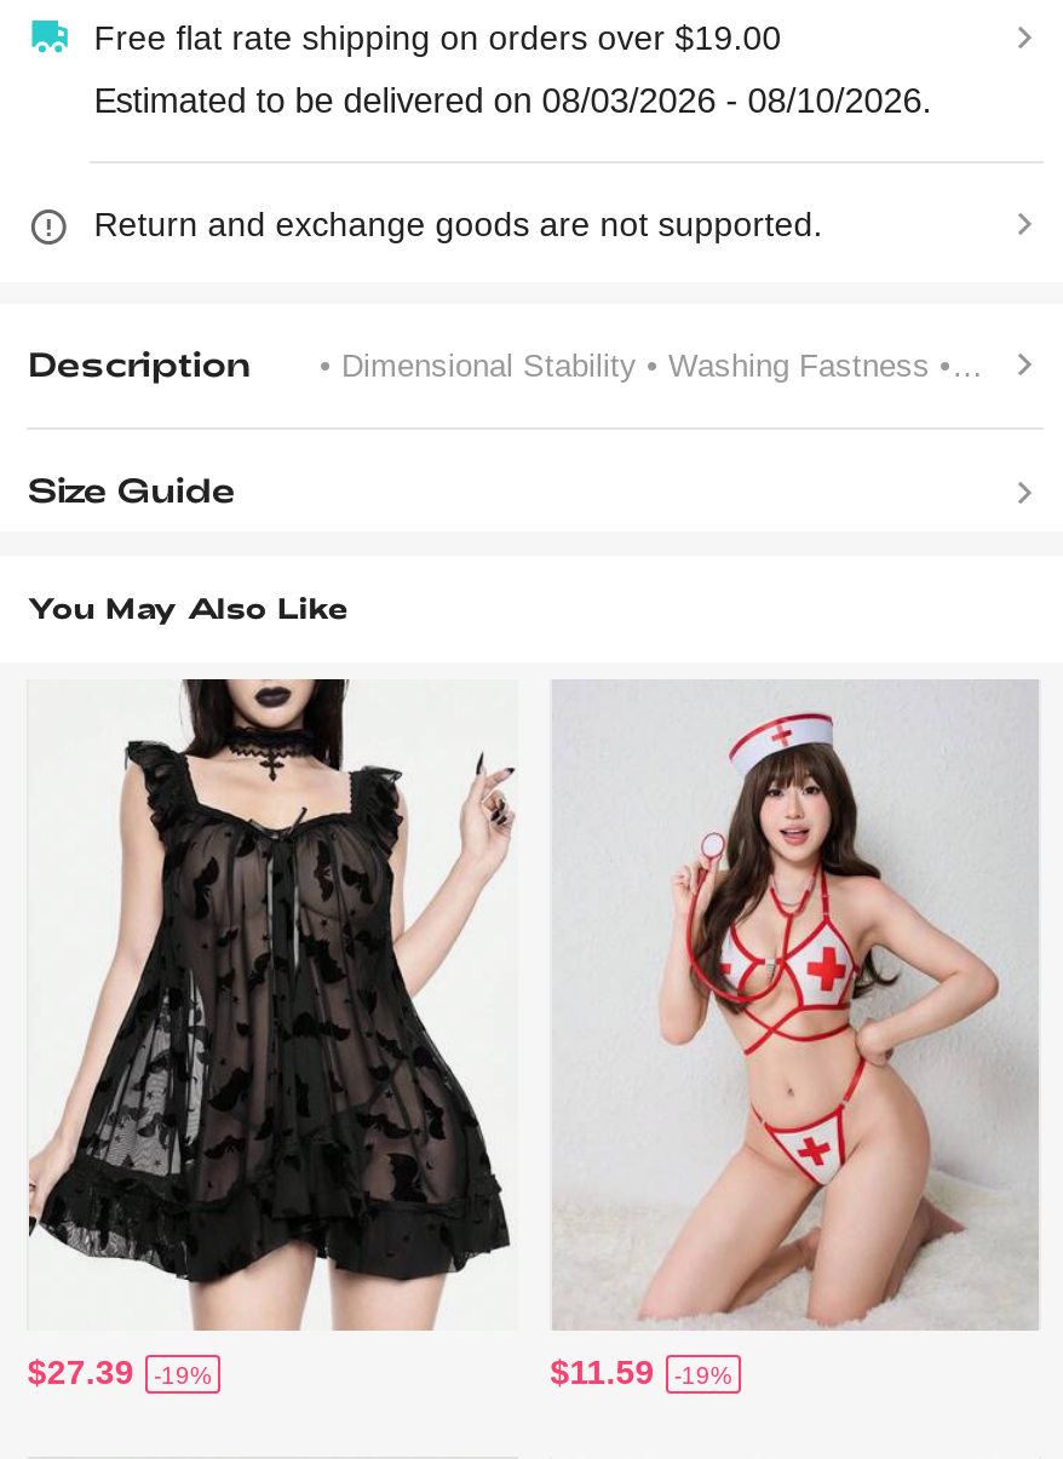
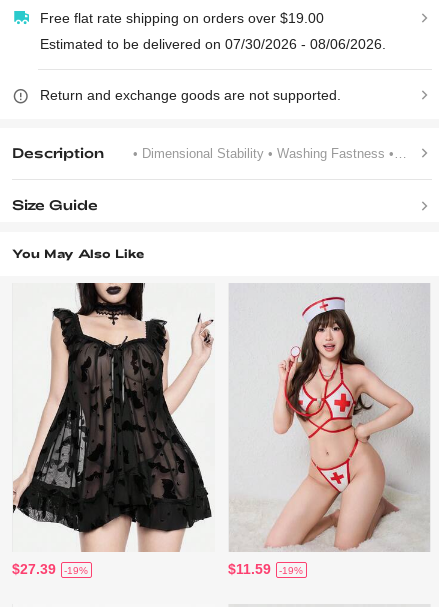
- Estimated to be delivered on 08/03/2026 - 08/10/2026.
+ Estimated to be delivered on 07/30/2026 - 08/06/2026.
